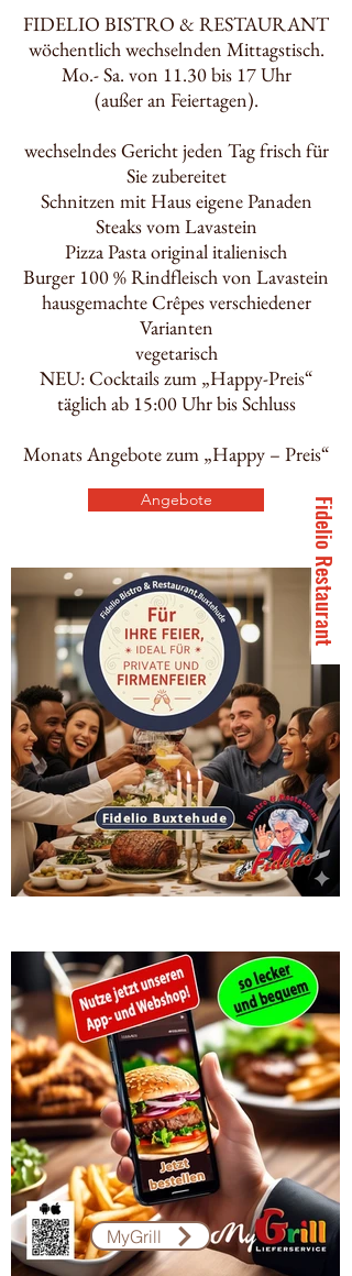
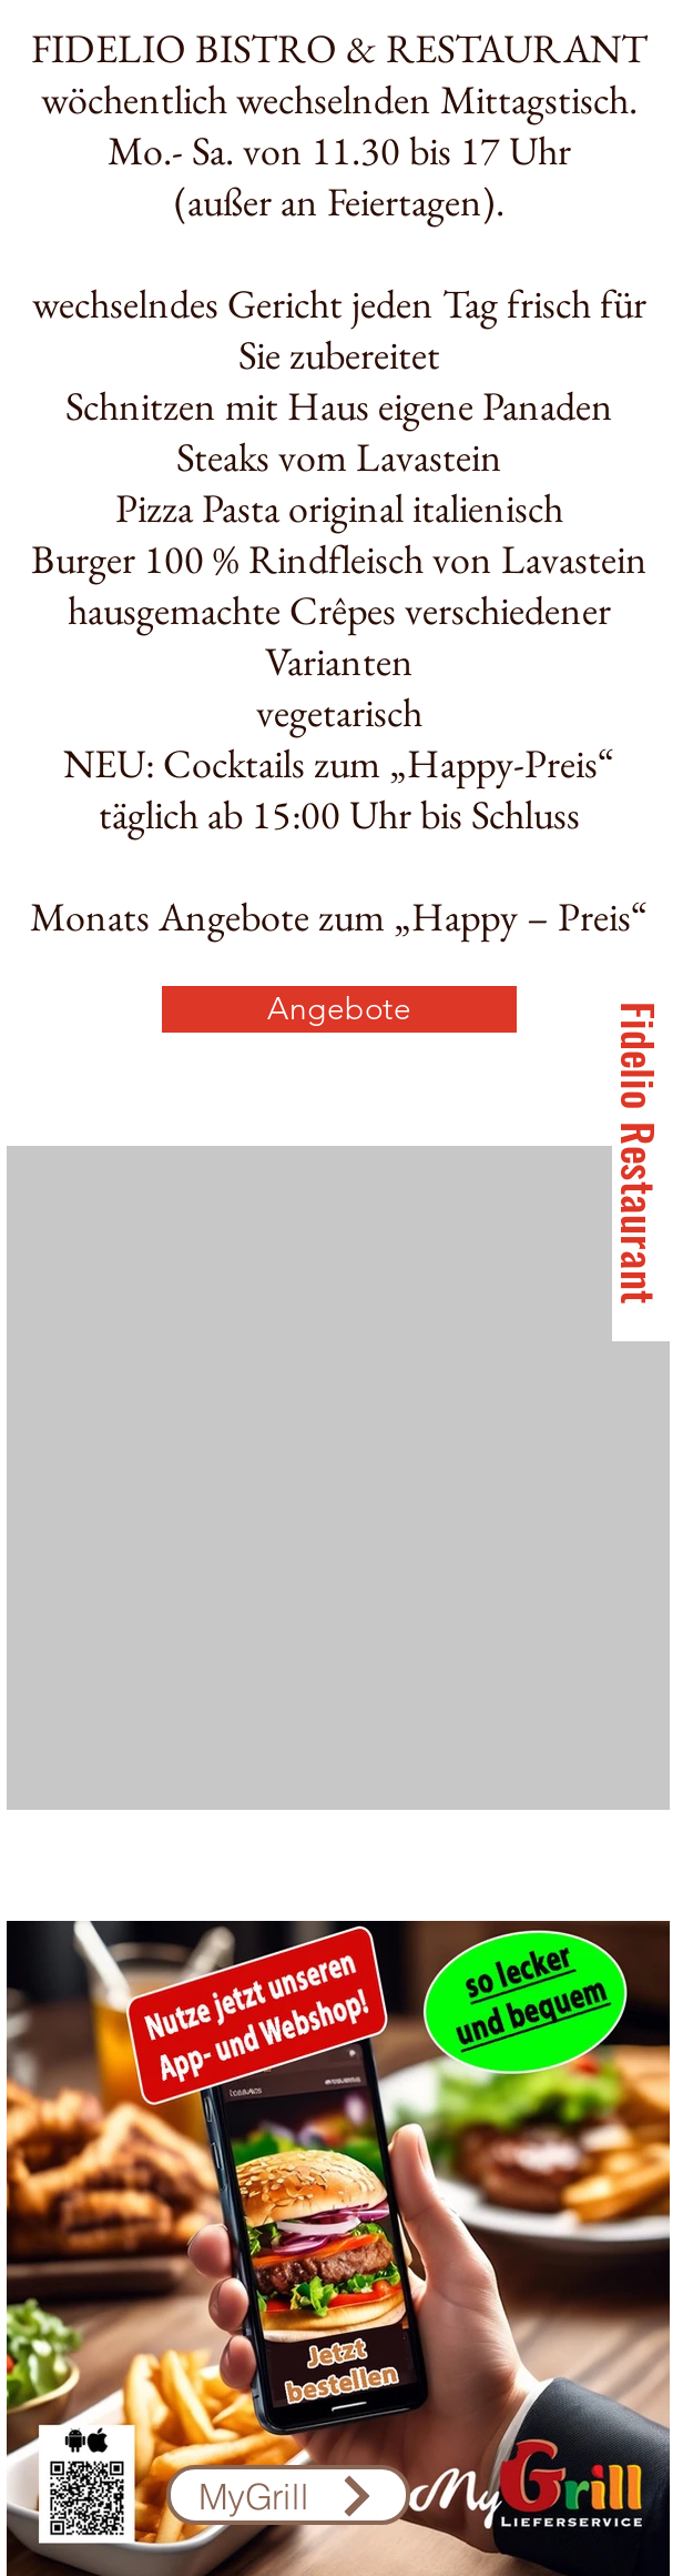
- [image]
